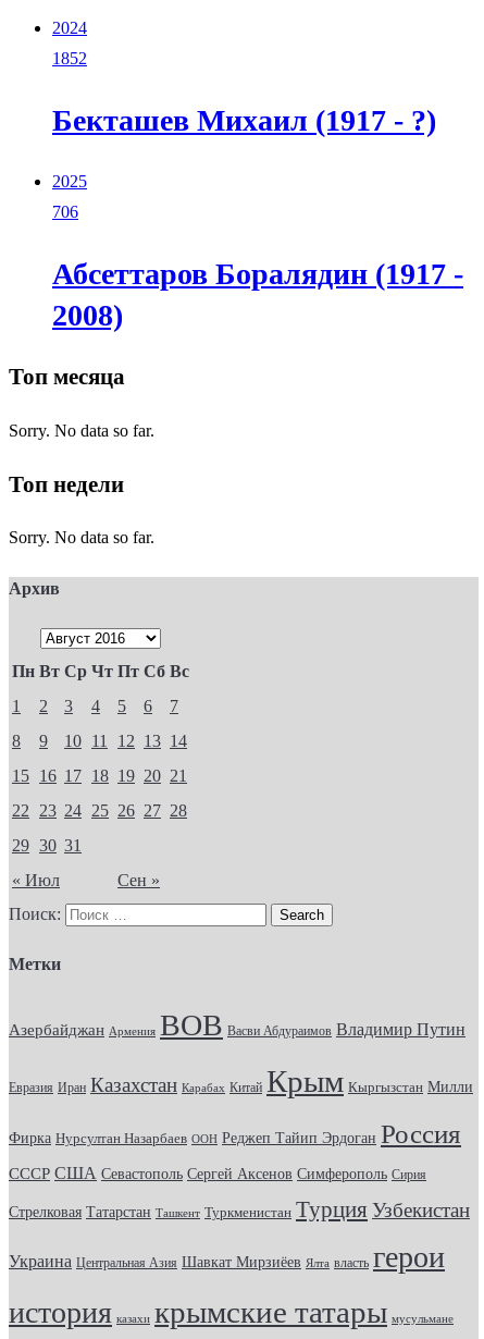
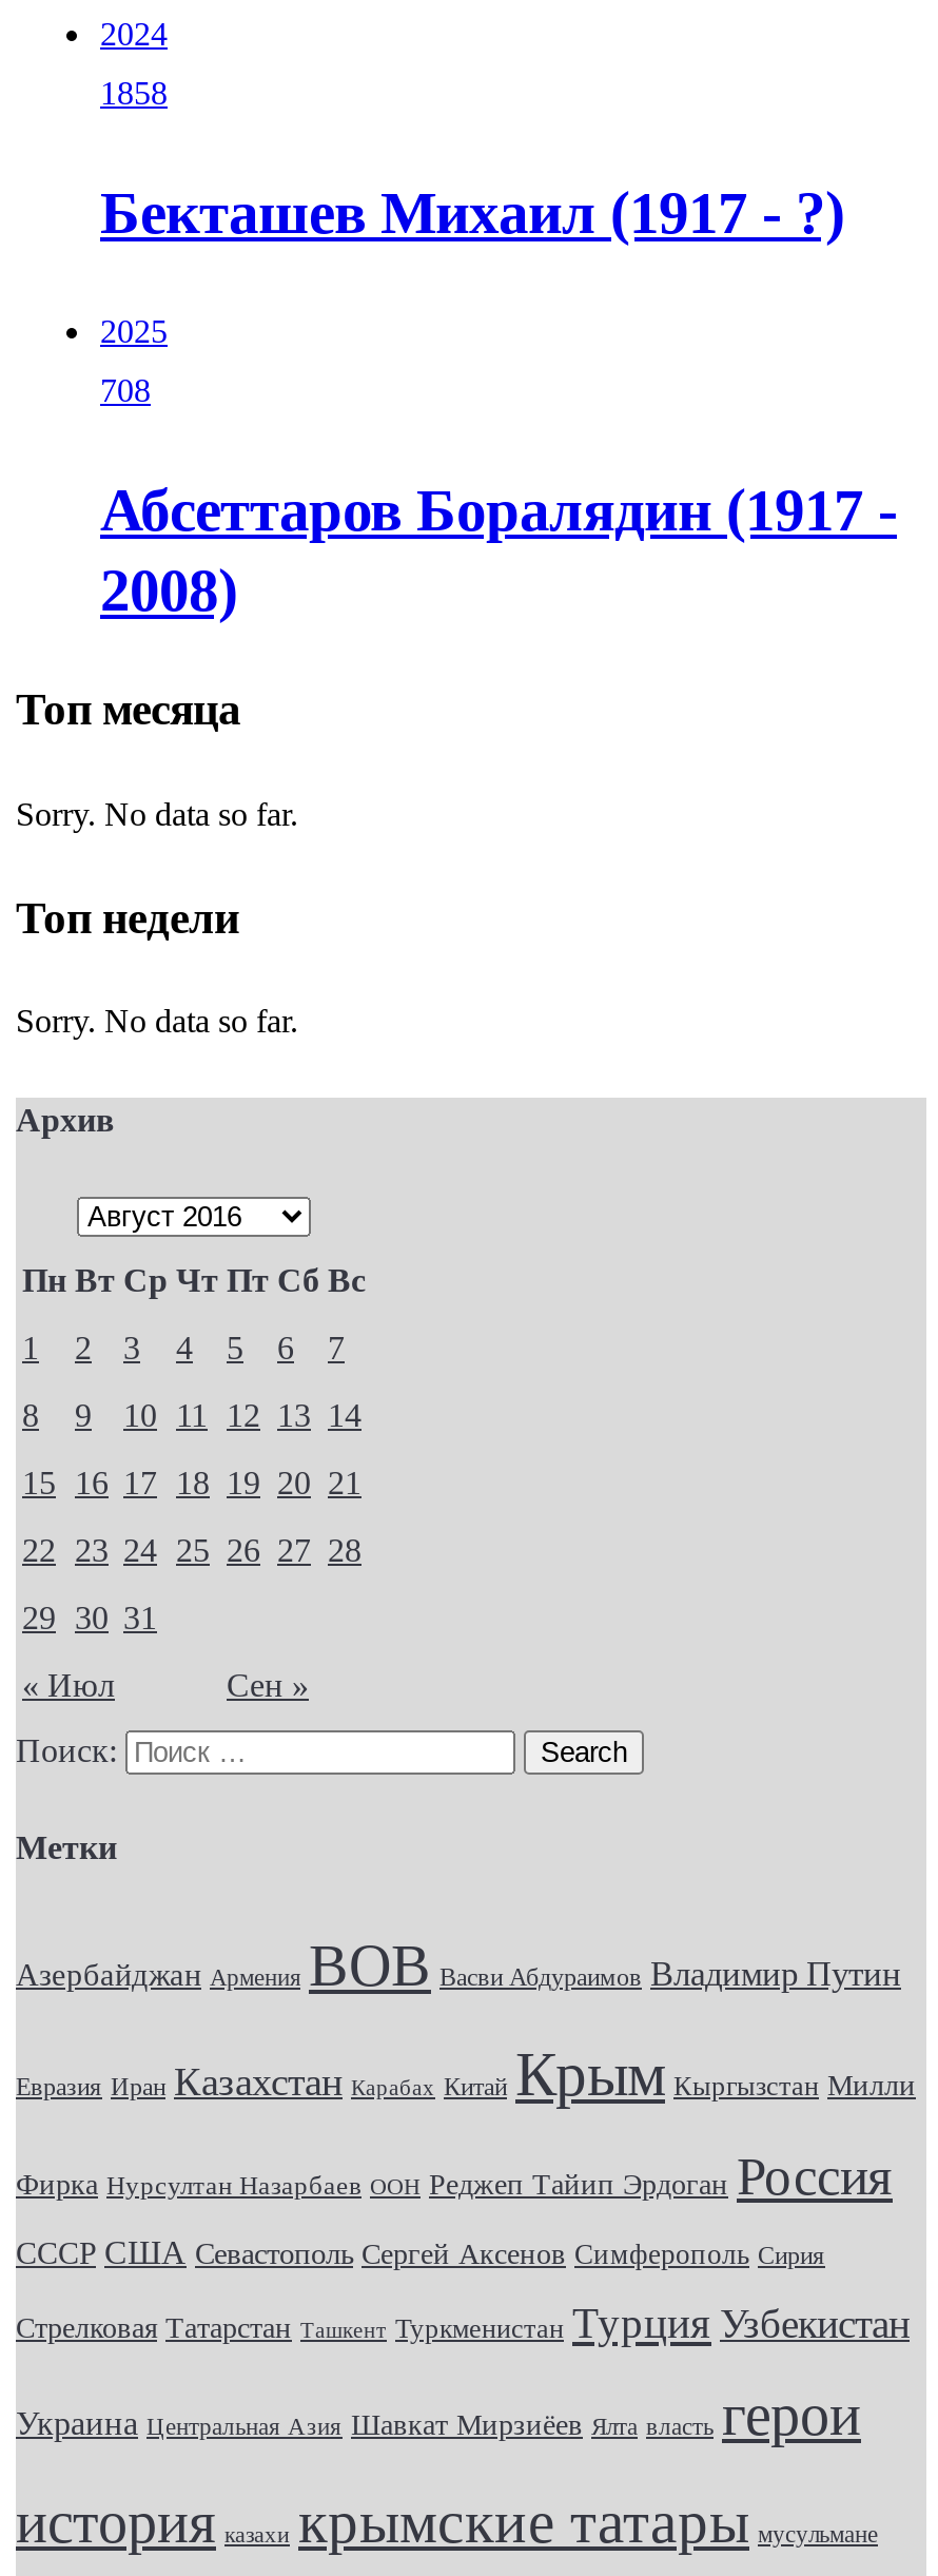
- 1852
+ 1858

- 706
+ 708
